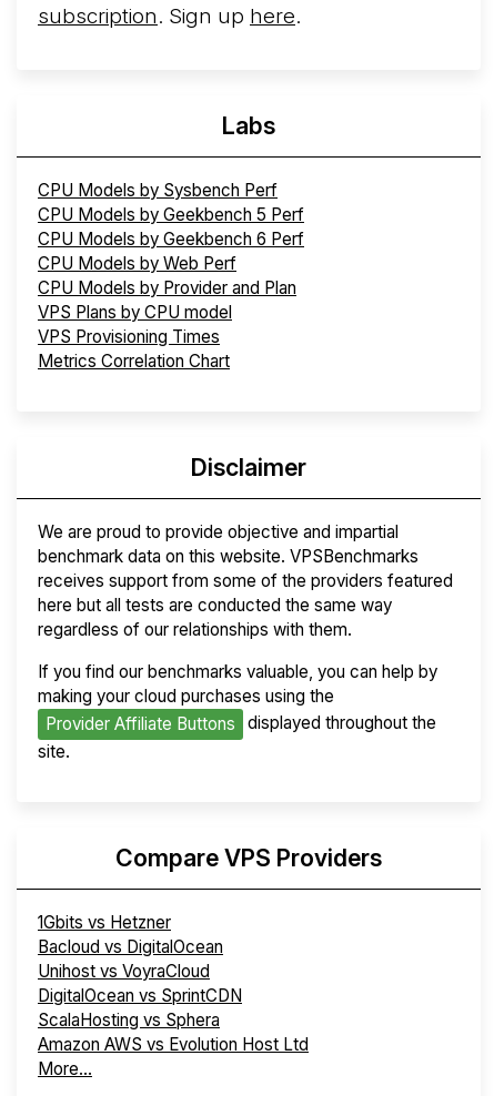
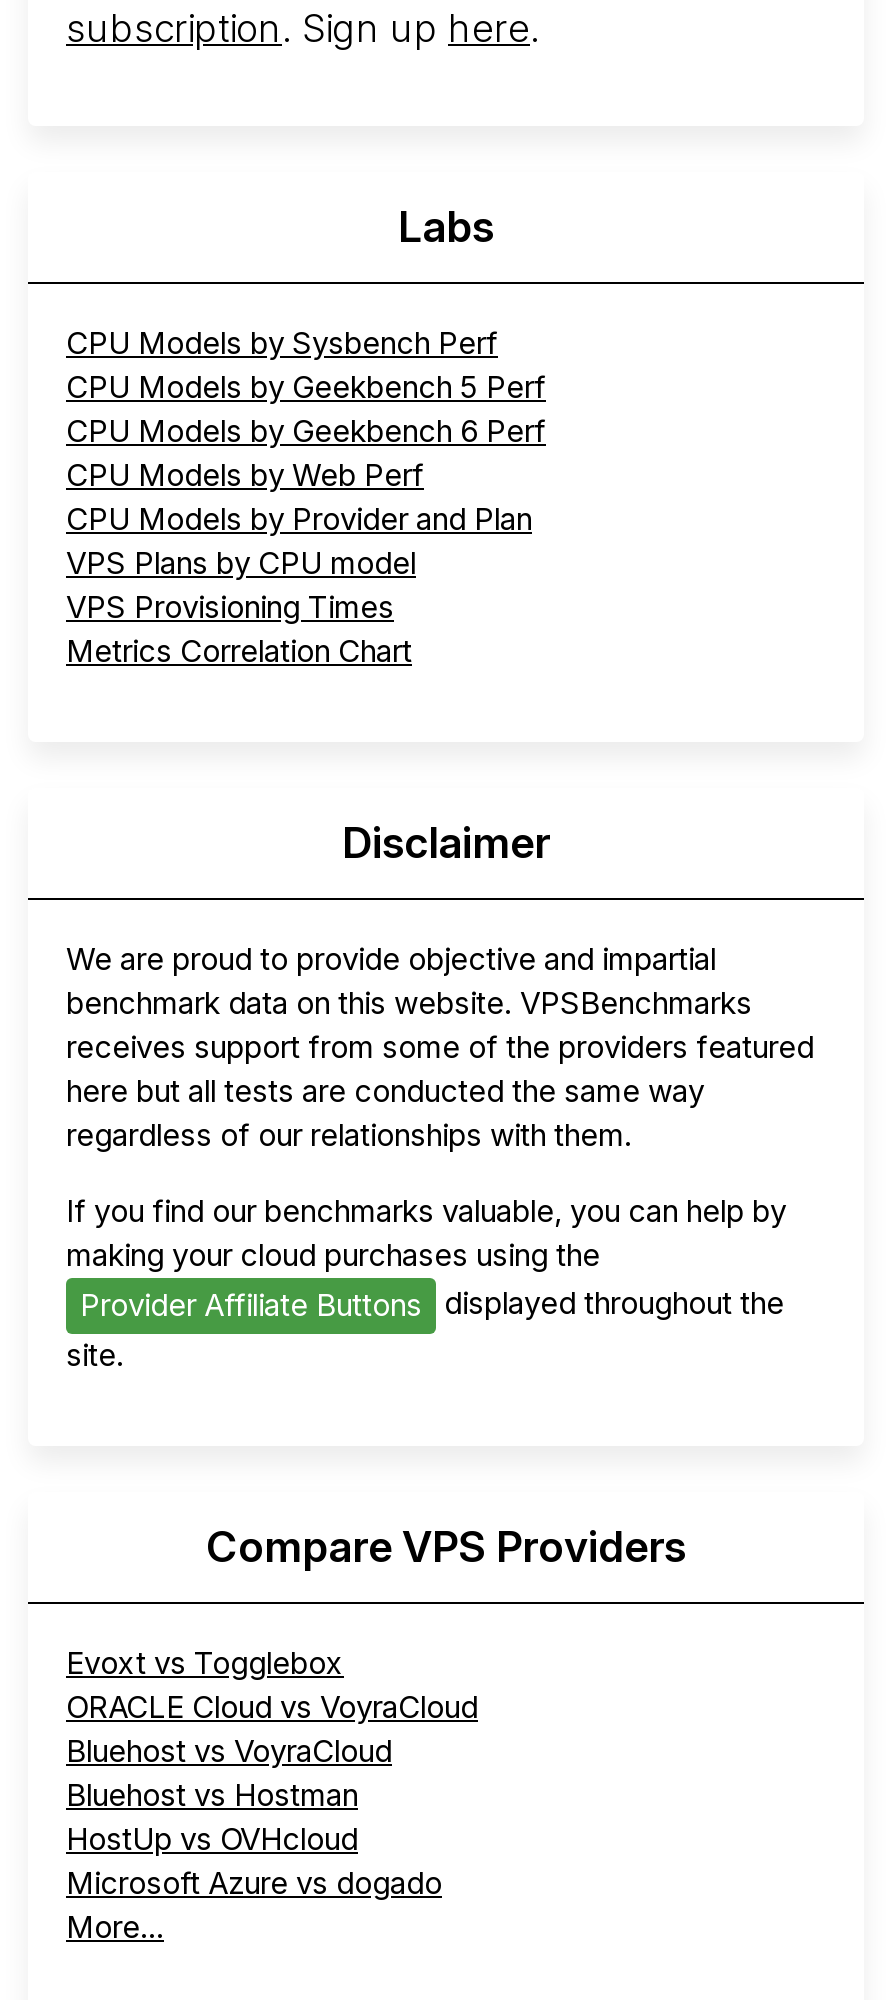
- 1Gbits vs Hetzner
- Bacloud vs DigitalOcean
- Unihost vs VoyraCloud
- DigitalOcean vs SprintCDN
- ScalaHosting vs Sphera
- Amazon AWS vs Evolution Host Ltd
+ Evoxt vs Togglebox
+ ORACLE Cloud vs VoyraCloud
+ Bluehost vs VoyraCloud
+ Bluehost vs Hostman
+ HostUp vs OVHcloud
+ Microsoft Azure vs dogado
